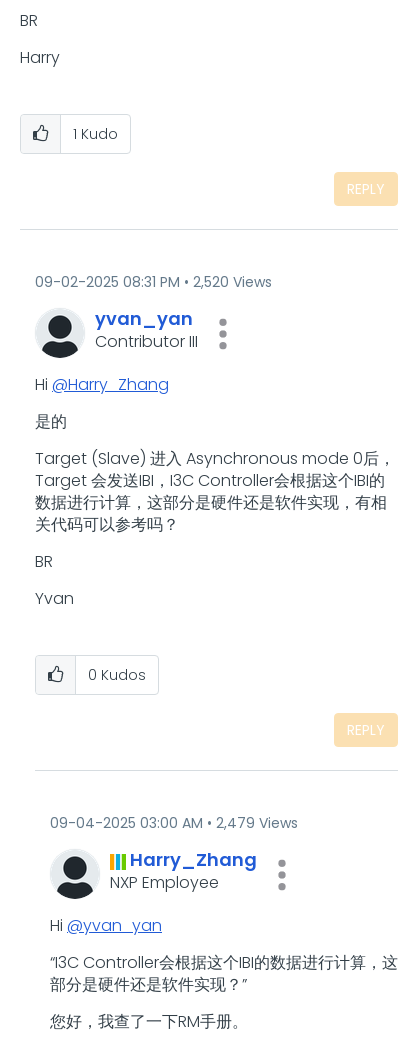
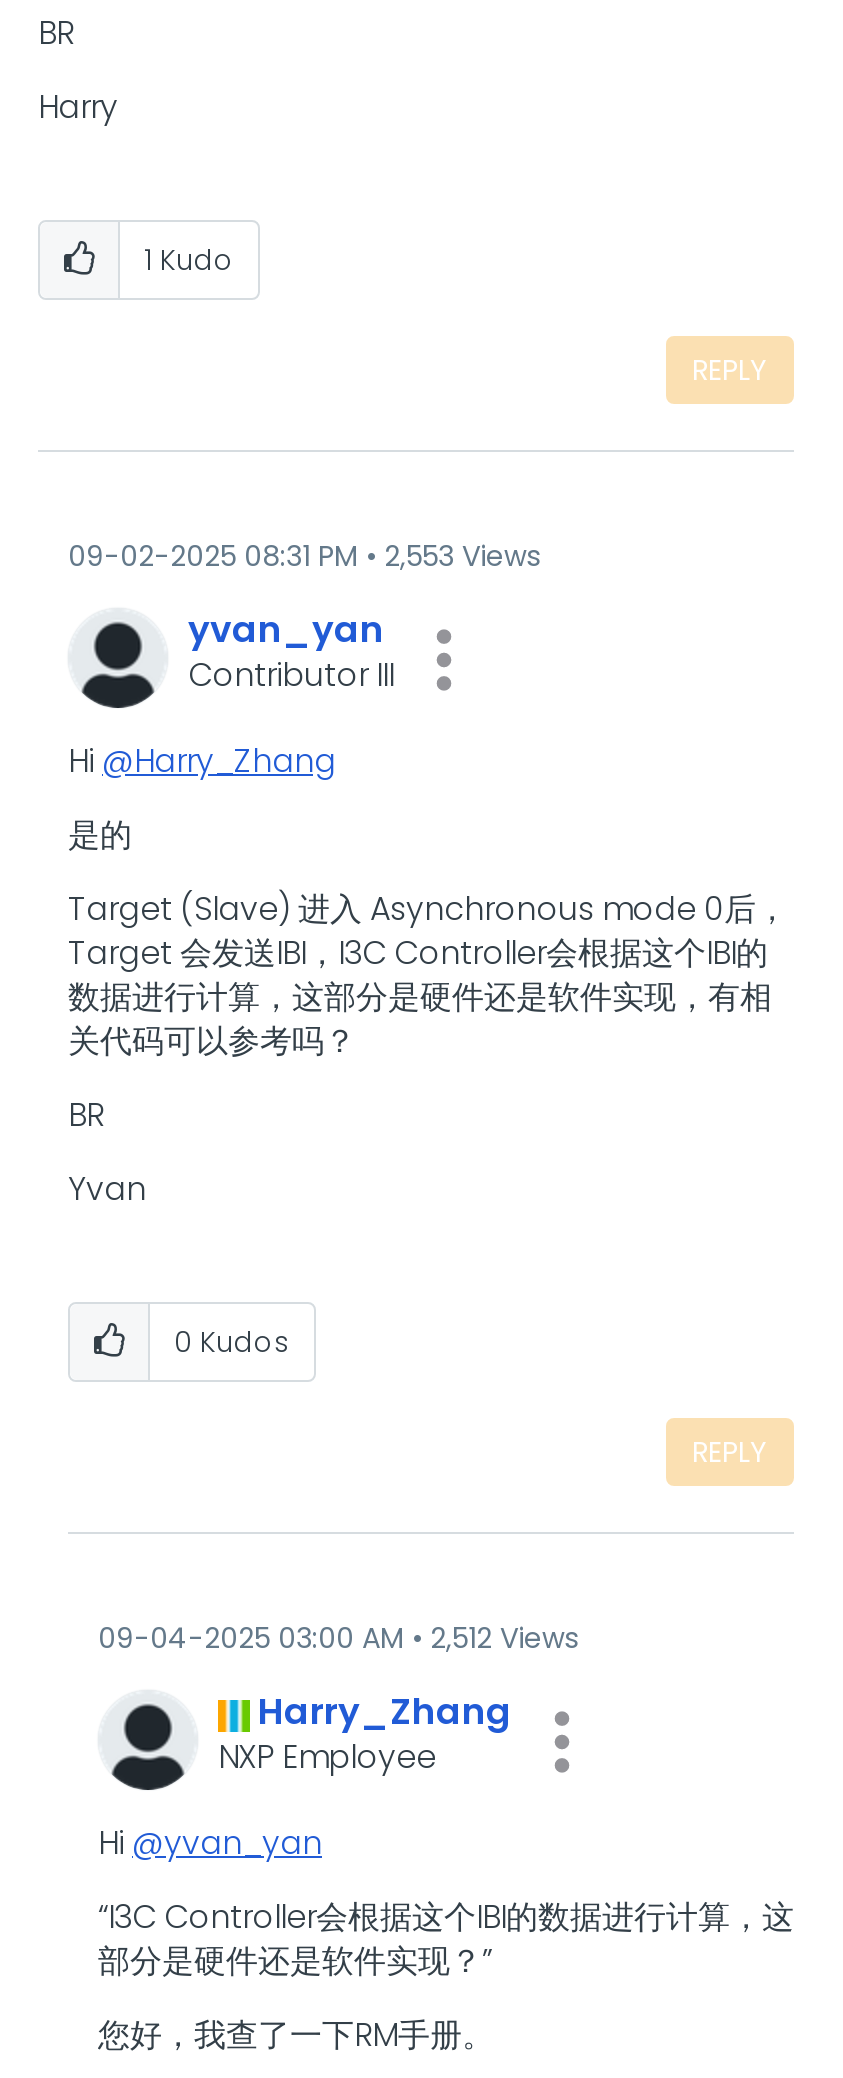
- 09-02-2025 08:31 PM 2,520 Views
+ 09-02-2025 08:31 PM 2,553 Views

- 09-04-2025 03:00 AM 2,479 Views
+ 09-04-2025 03:00 AM 2,512 Views
